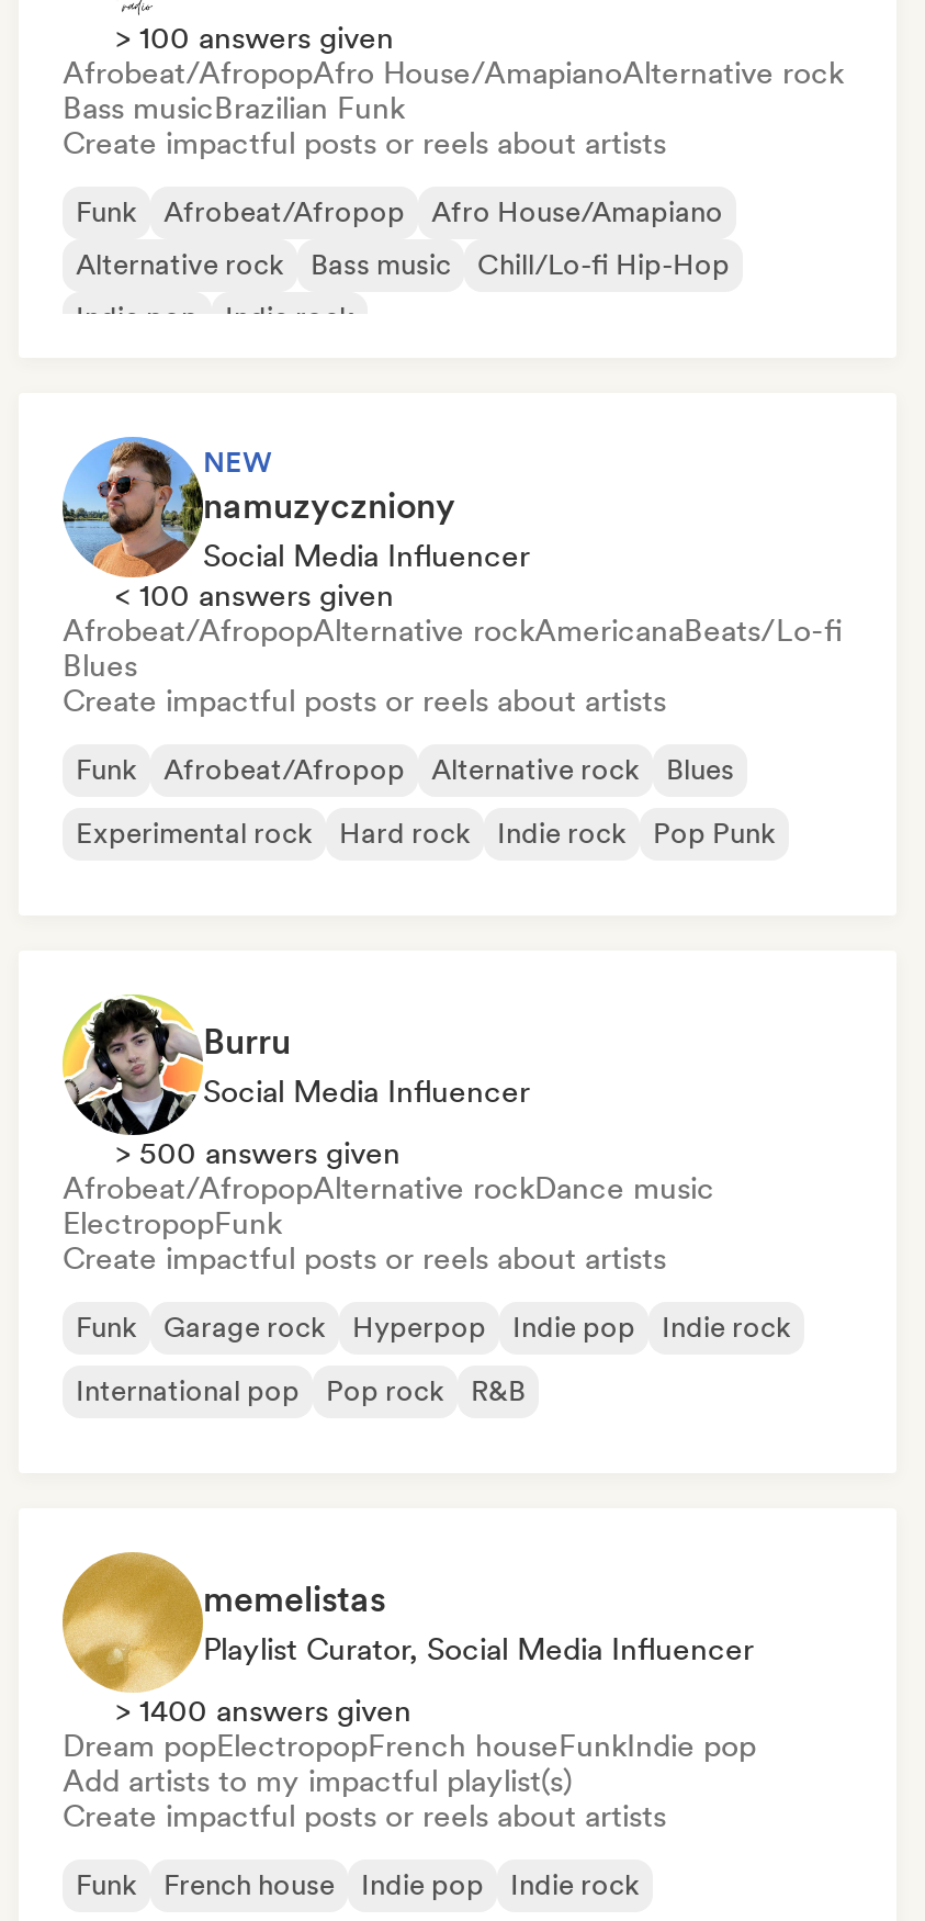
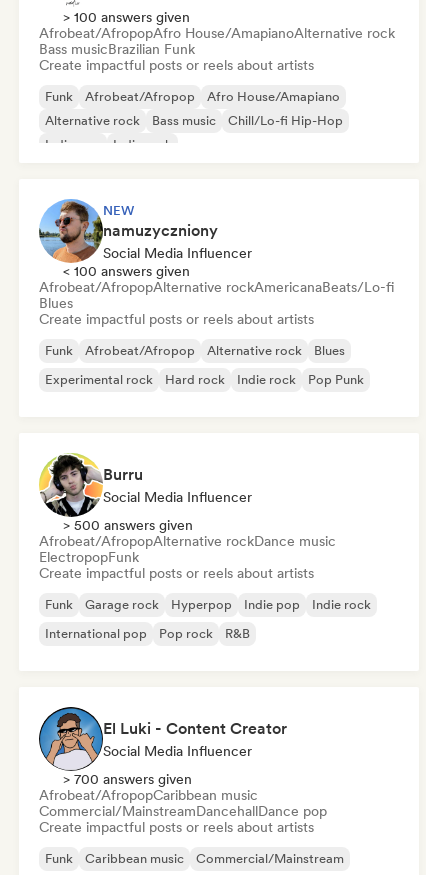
- [image]
- > 1400 answers given
- Dream popElectropopFrench houseFunkIndie pop
- Add artists to my impactful playlist(s)
+ [image]
+ > 700 answers given
+ Afrobeat/AfropopCaribbean music
+ Commercial/MainstreamDancehallDance pop

- memelistas
- Playlist Curator, Social Media Influencer
+ El Luki - Content Creator
+ Social Media Influencer

- French house
- Indie pop
- Indie rock
+ Caribbean music
+ Commercial/Mainstream
